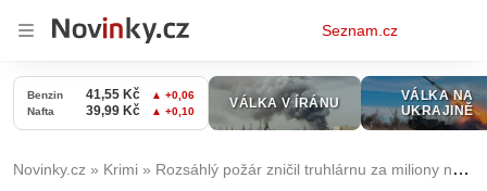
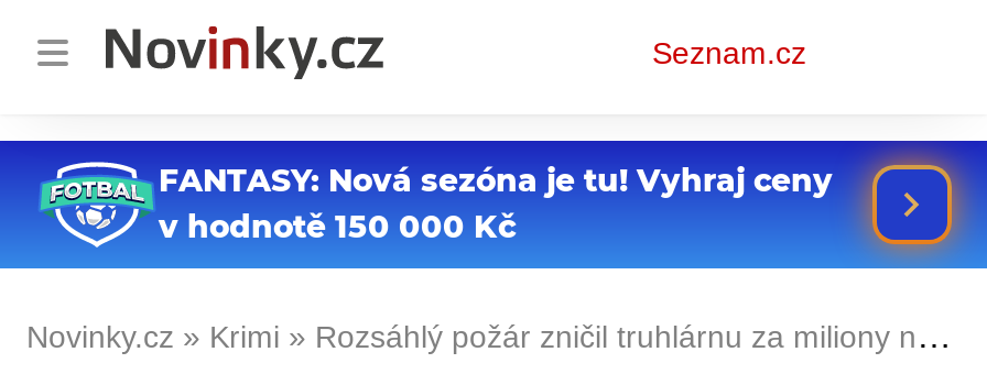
- [image]
+ [image]
